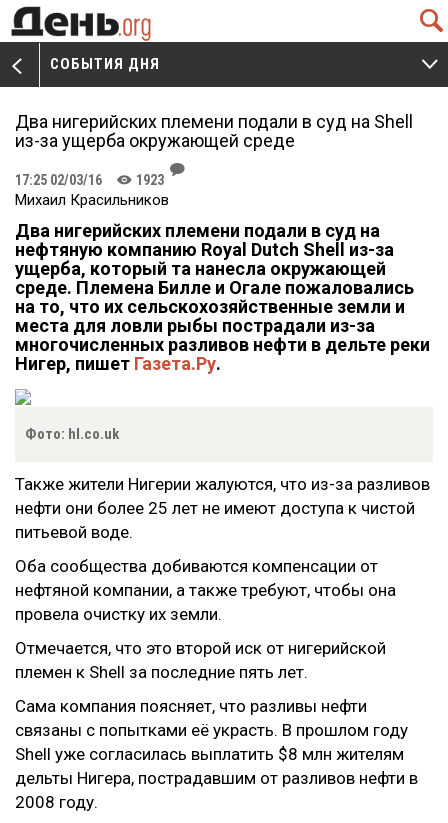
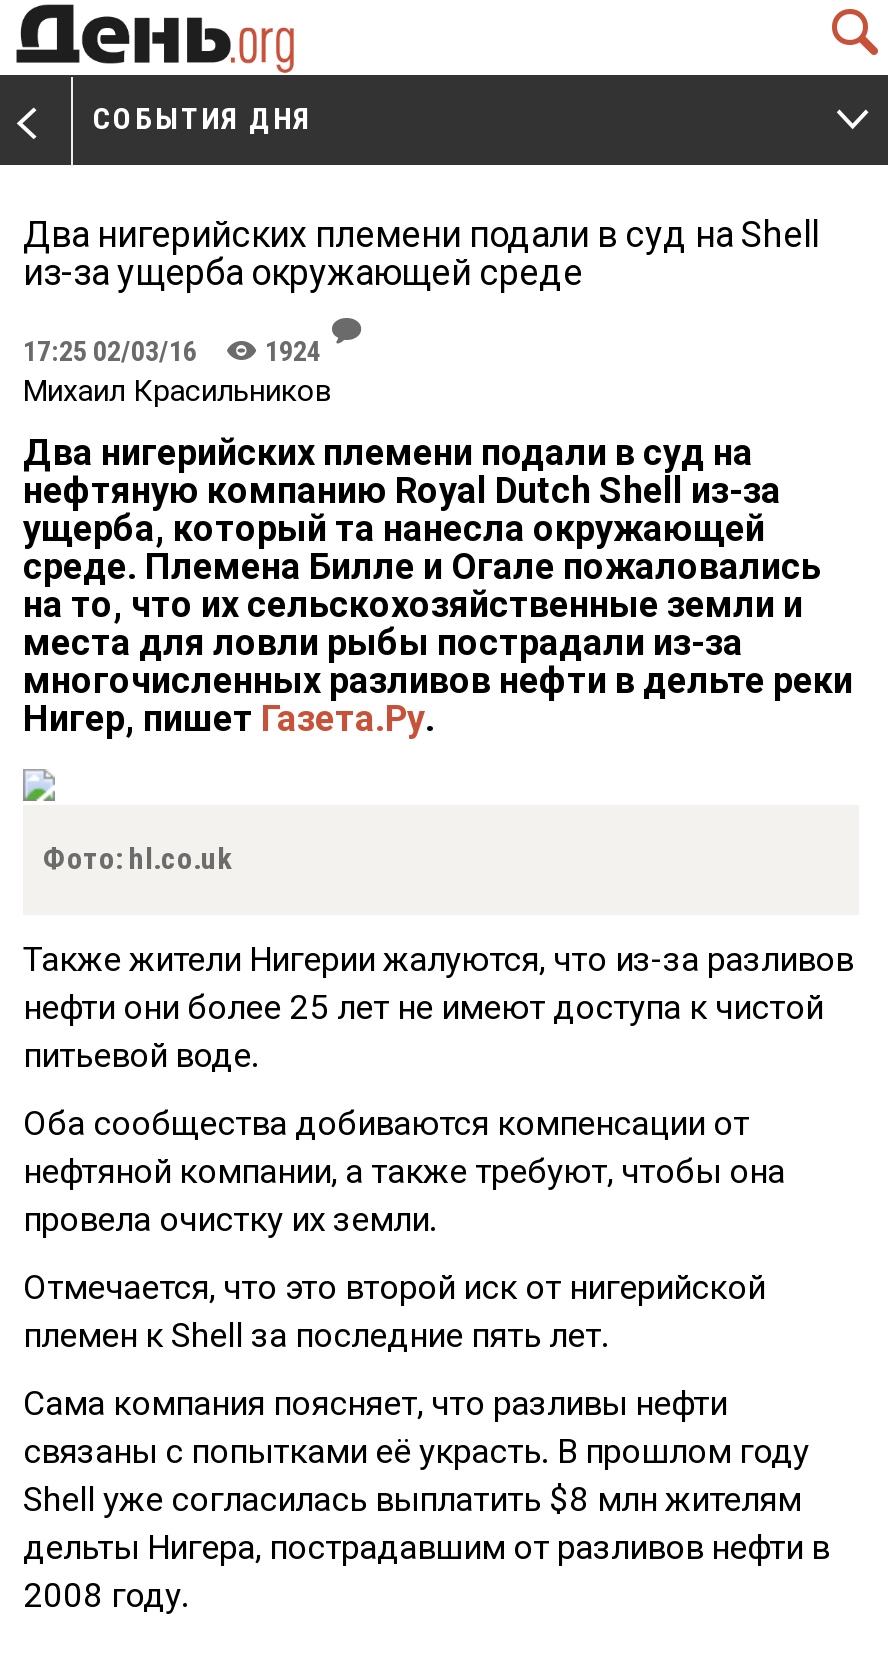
- 17:25 02/03/16 K 1923
+ 17:25 02/03/16 K 1924
